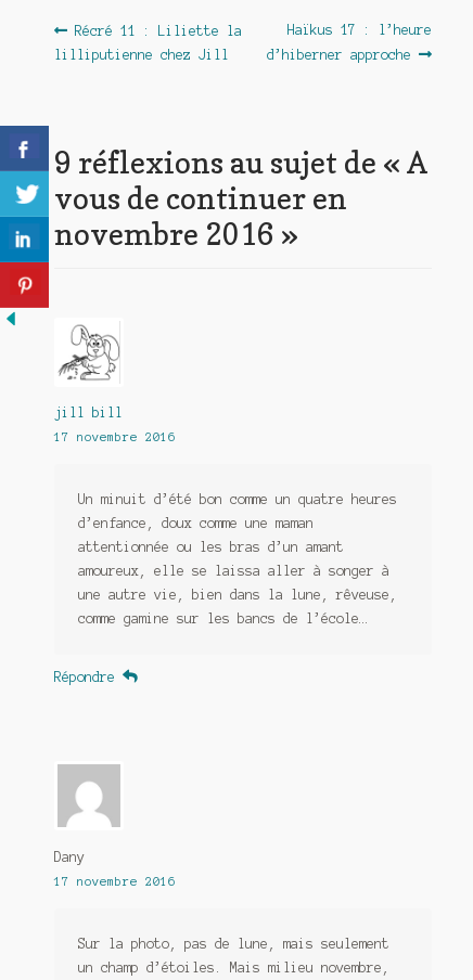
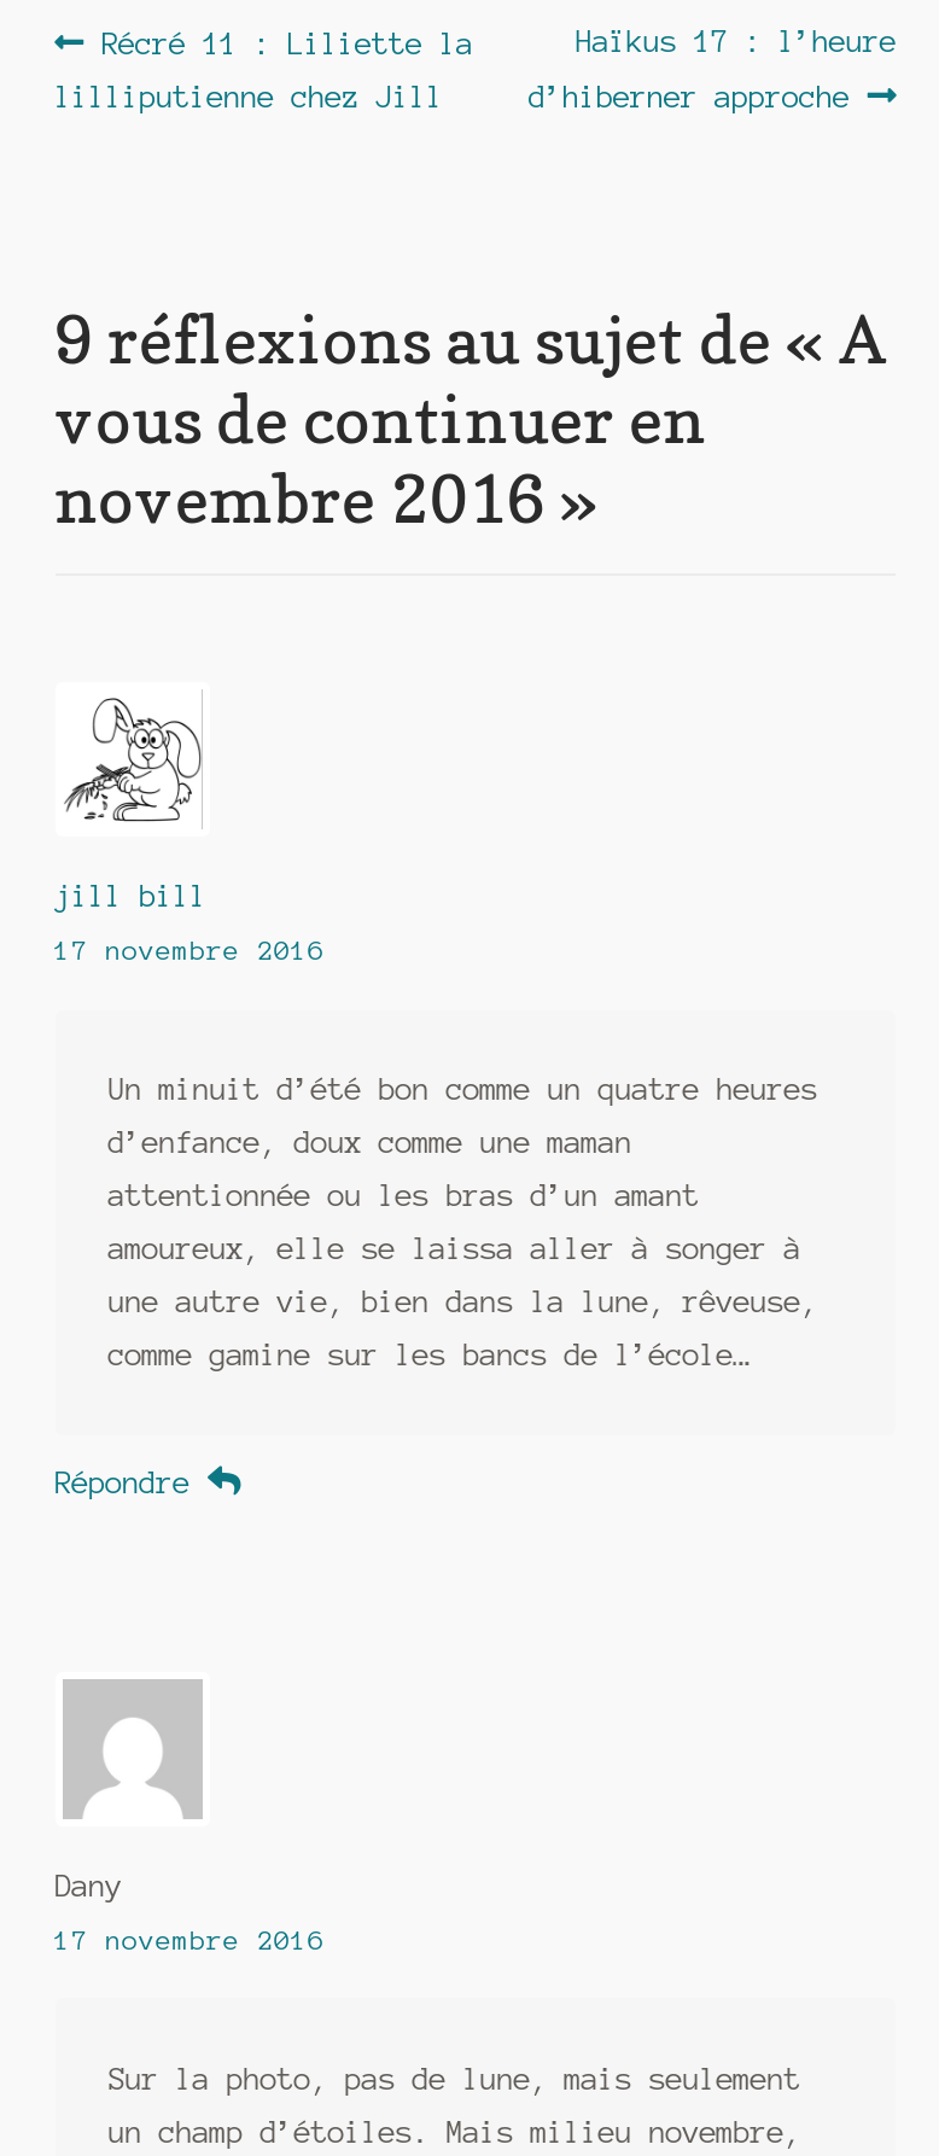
- [image]
